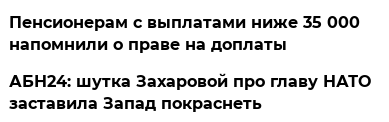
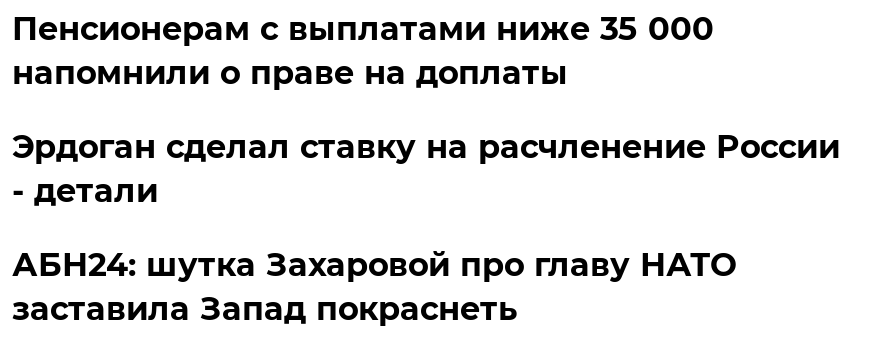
+ Эрдоган сделал ставку на расчленение России
+ - детали
